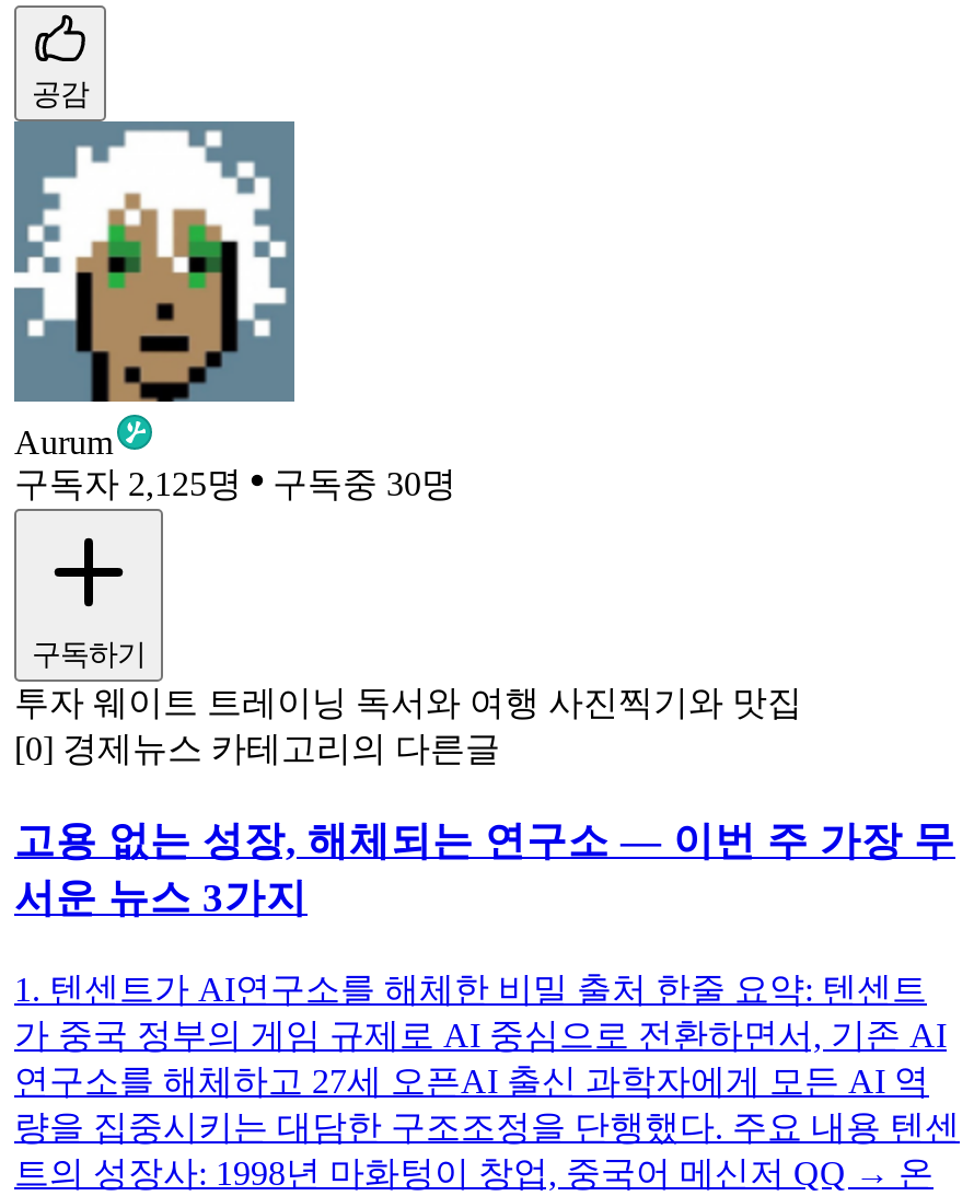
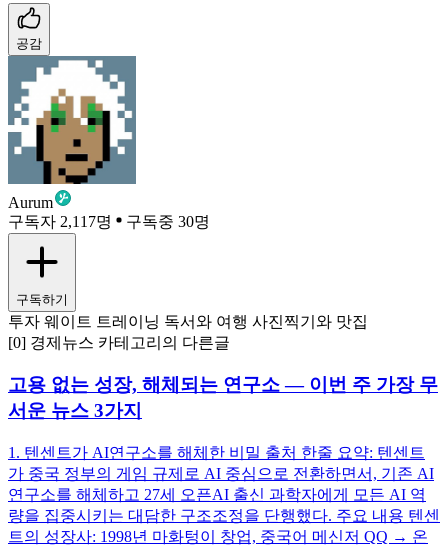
- 구독자 2,125명 구독중 30명
+ 구독자 2,117명 구독중 30명
